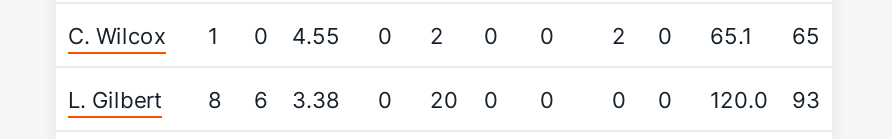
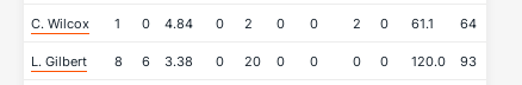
- C. Wilcox 1 0 4.55 0 2 0 0
+ C. Wilcox 1 0 4.84 0 2 0 0

- 65.1
+ 61.1

- 65
+ 64
